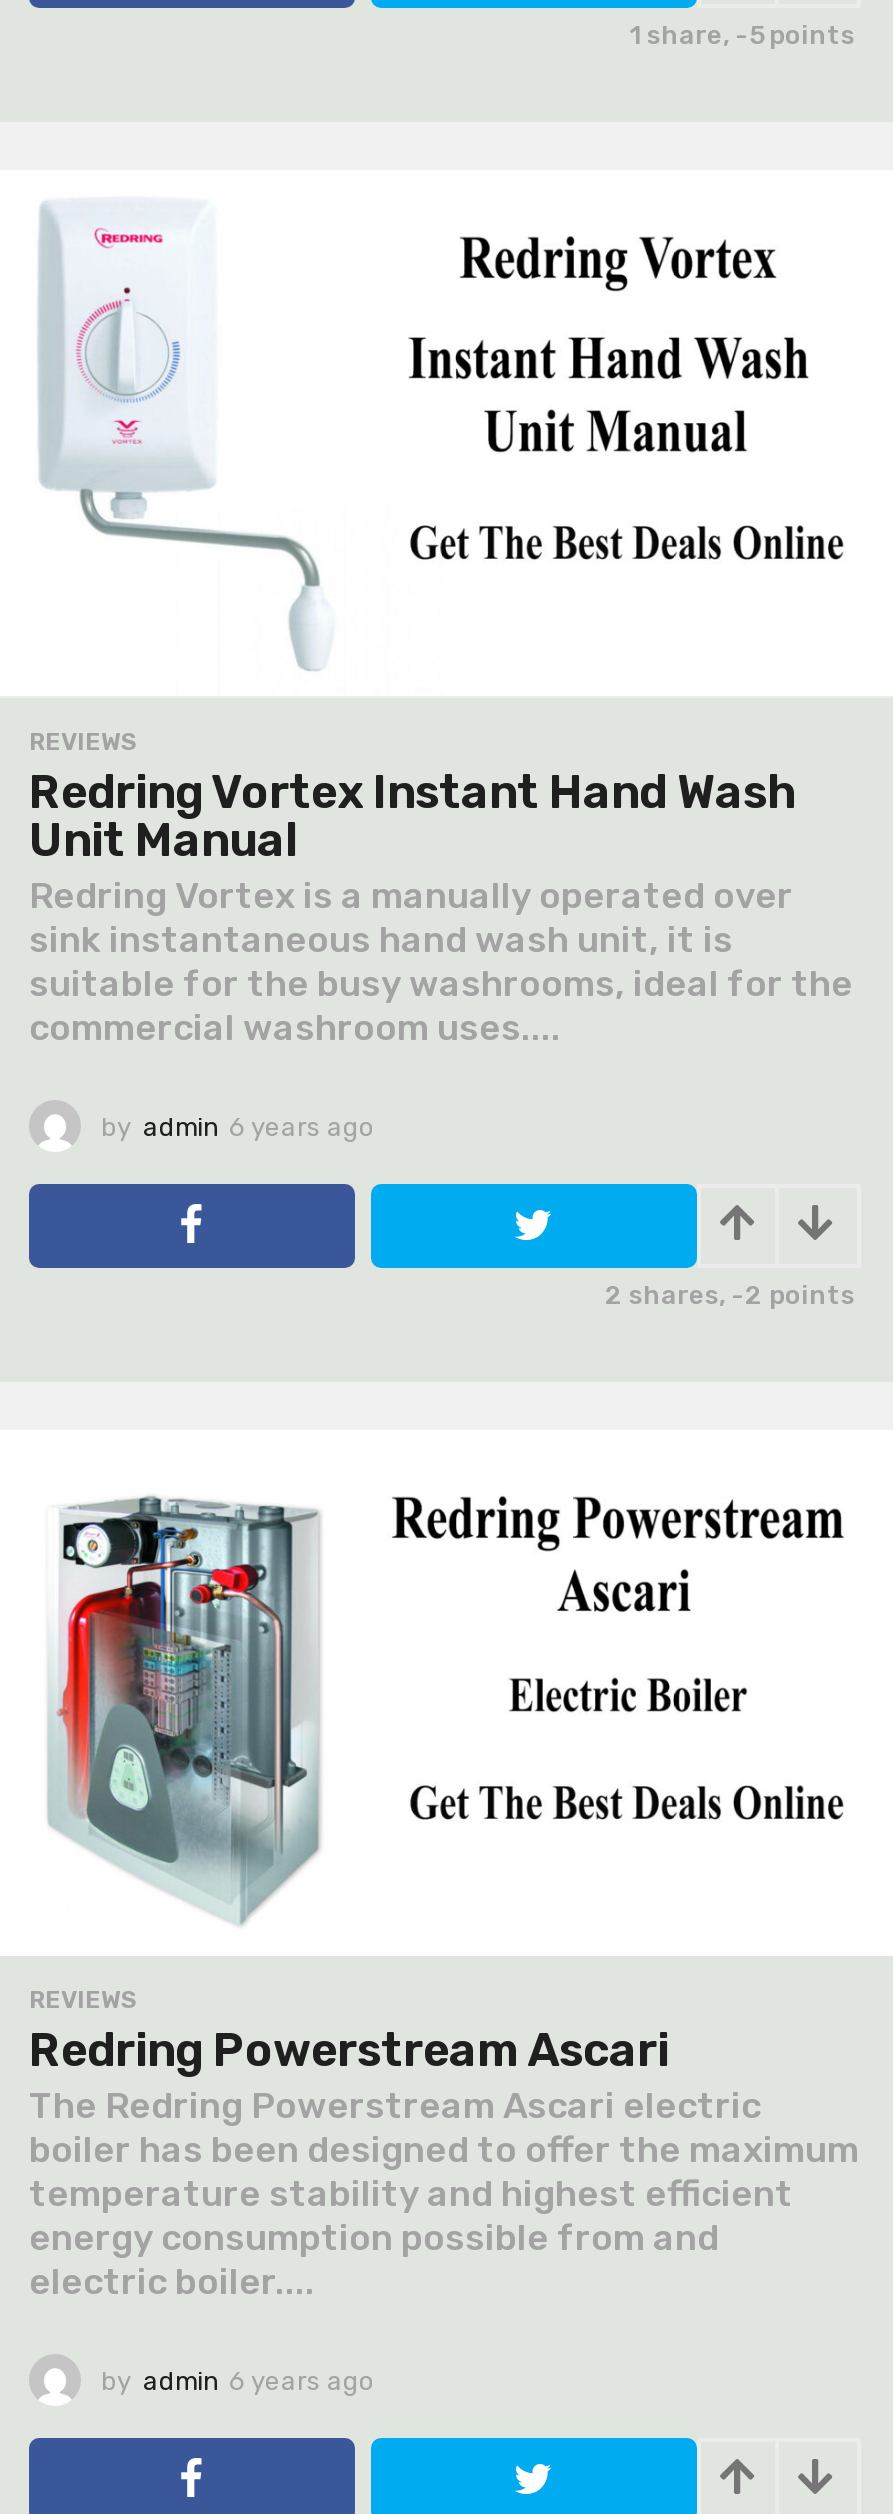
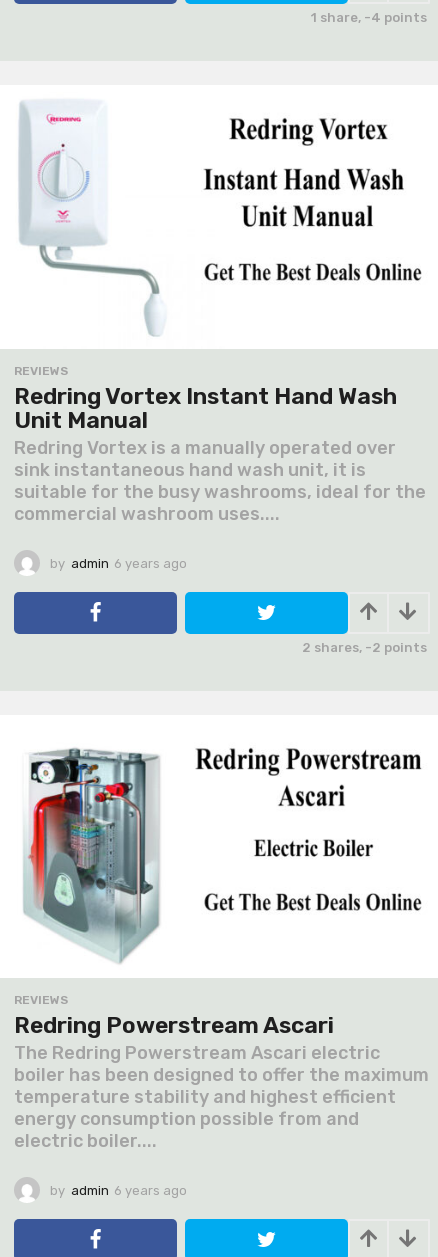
- 1 share, -5 points
+ 1 share, -4 points
